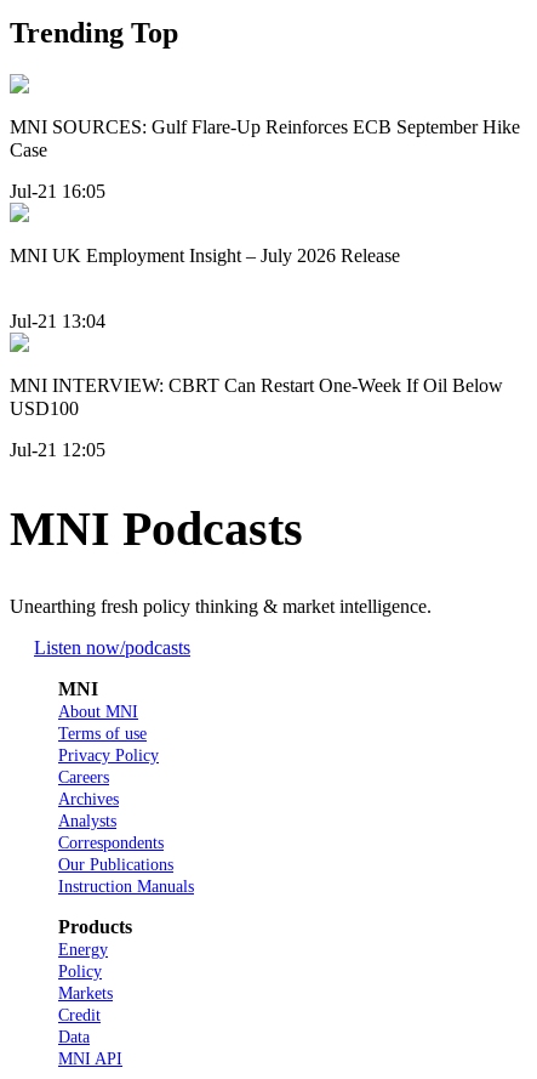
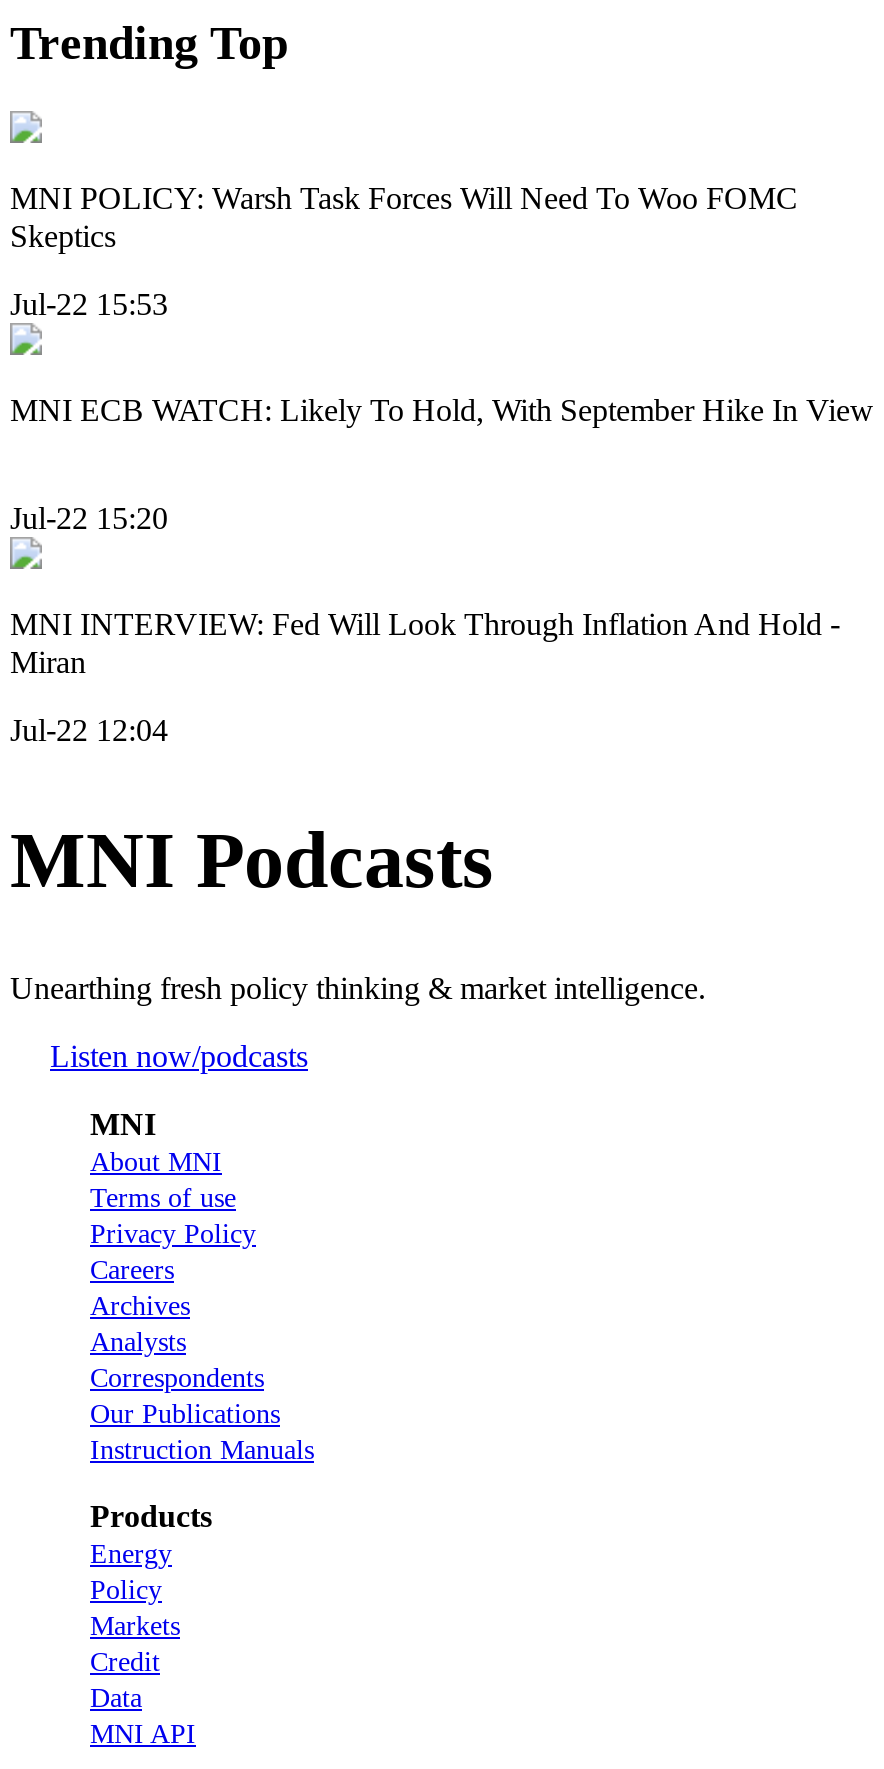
- MNI SOURCES: Gulf Flare-Up Reinforces ECB September Hike
- Case
+ MNI POLICY: Warsh Task Forces Will Need To Woo FOMC
+ Skeptics

- Jul-21 16:05
+ Jul-22 15:53

- MNI UK Employment Insight – July 2026 Release
+ MNI ECB WATCH: Likely To Hold, With September Hike In View

- Jul-21 13:04
+ Jul-22 15:20

- MNI INTERVIEW: CBRT Can Restart One-Week If Oil Below
- USD100
+ MNI INTERVIEW: Fed Will Look Through Inflation And Hold -
+ Miran

- Jul-21 12:05
+ Jul-22 12:04
